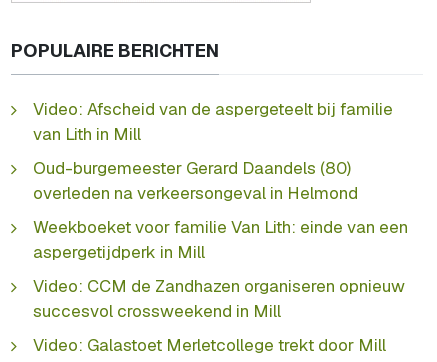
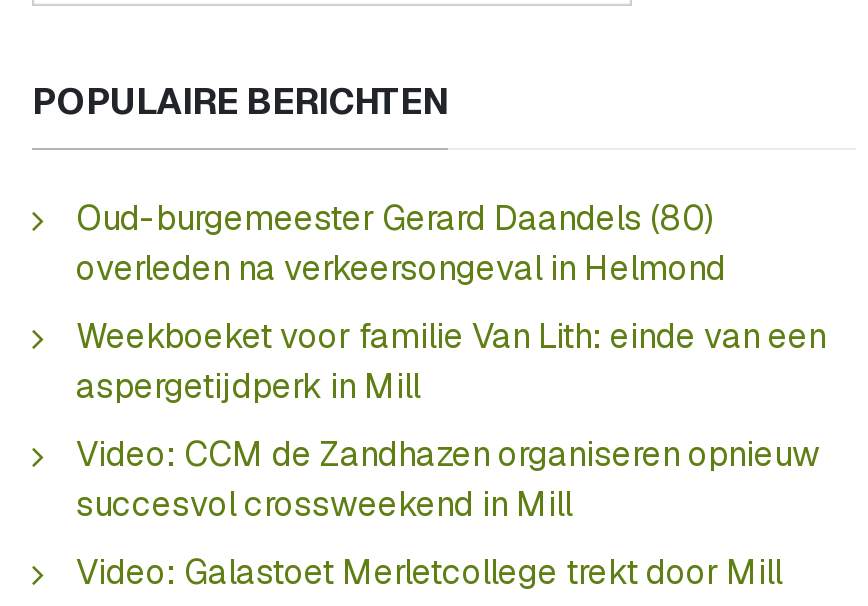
- Video: Afscheid van de aspergeteelt bij familie
- van Lith in Mill
